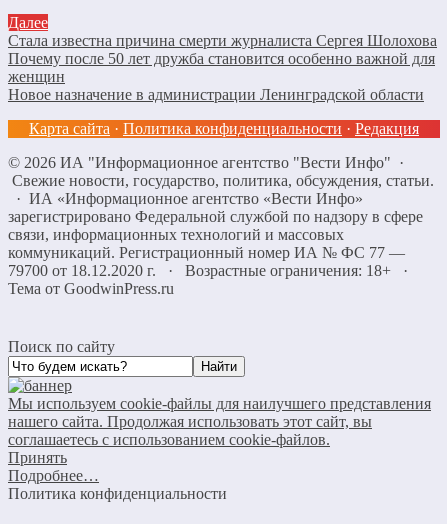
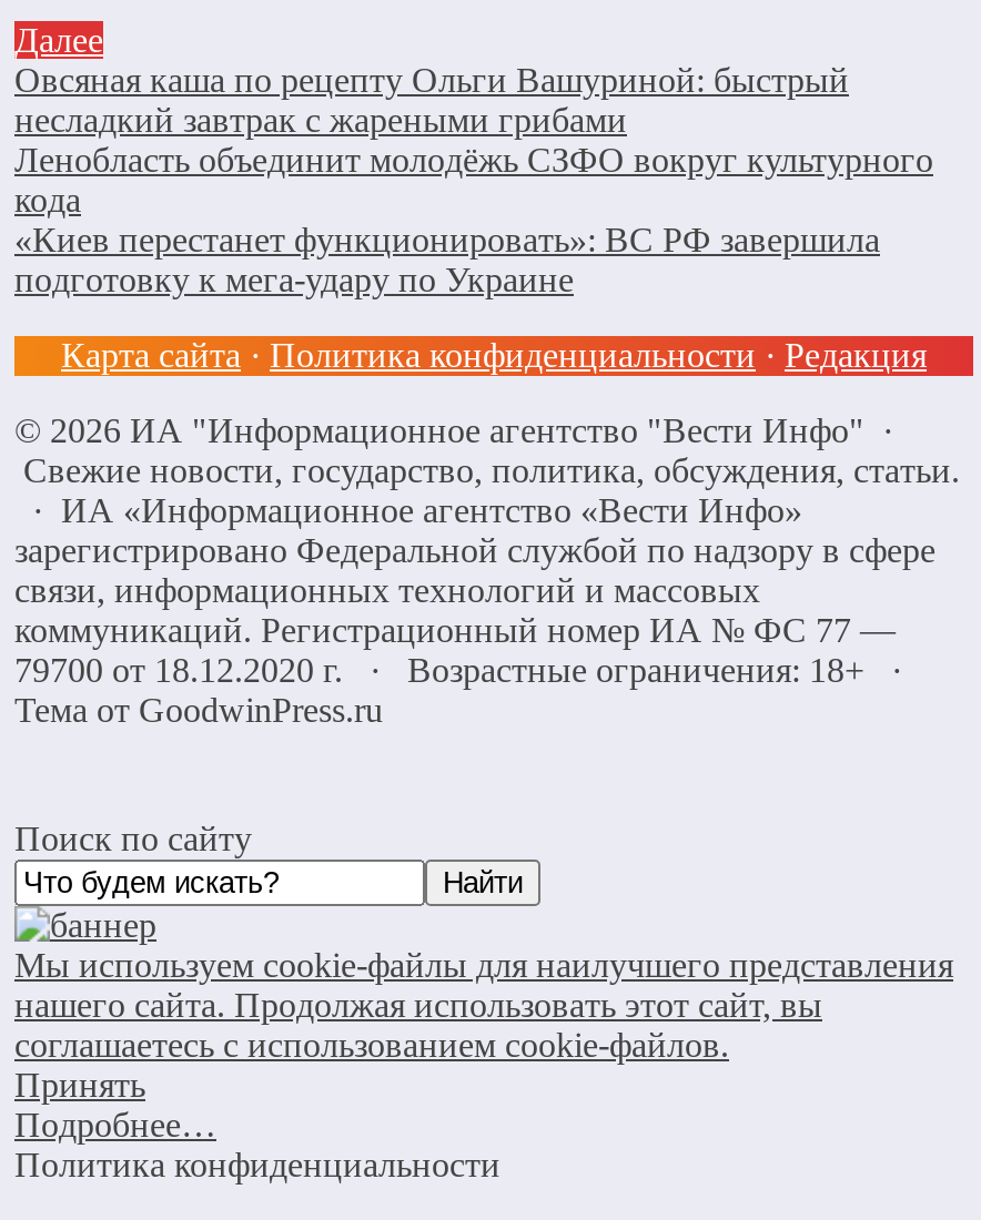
- Стала известна причина смерти журналиста Сергея Шолохова
- Почему после 50 лет дружба становится особенно важной для
- женщин
- Новое назначение в администрации Ленинградской области
+ Овсяная каша по рецепту Ольги Вашуриной: быстрый
+ несладкий завтрак с жареными грибами
+ Ленобласть объединит молодёжь СЗФО вокруг культурного
+ кода
+ «Киев перестанет функционировать»: ВС РФ завершила
+ подготовку к мега-удару по Украине
